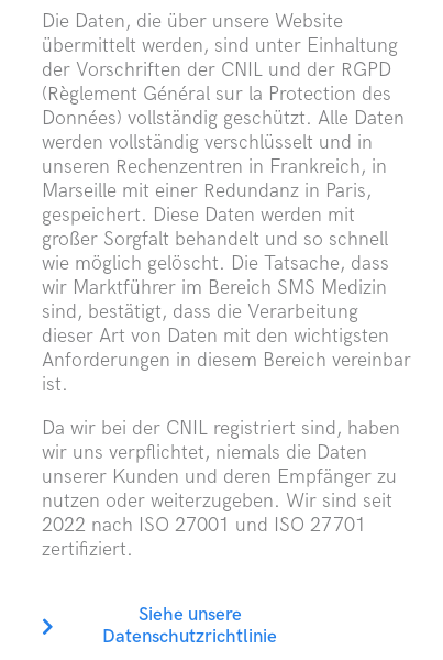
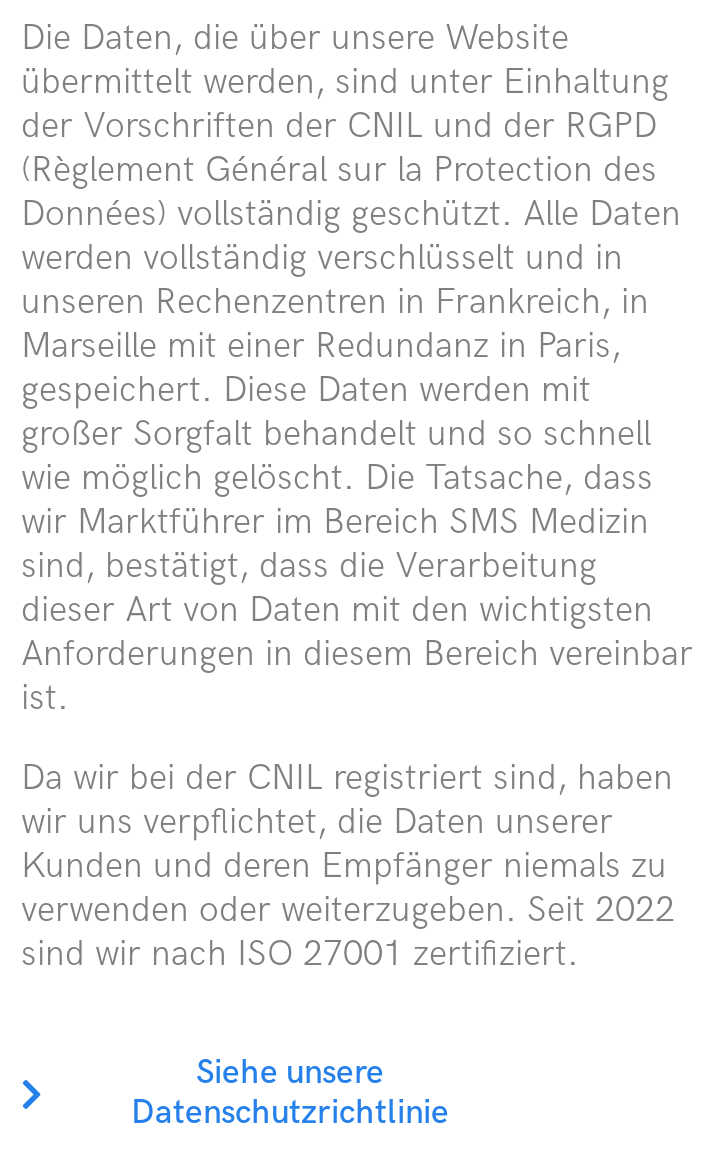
- wir uns verpflichtet, niemals die Daten
- unserer Kunden und deren Empfänger zu
- nutzen oder weiterzugeben. Wir sind seit
- 2022 nach ISO 27001 und ISO 27701
- zertifiziert.
+ wir uns verpflichtet, die Daten unserer
+ Kunden und deren Empfänger niemals zu
+ verwenden oder weiterzugeben. Seit 2022
+ sind wir nach ISO 27001 zertifiziert.
